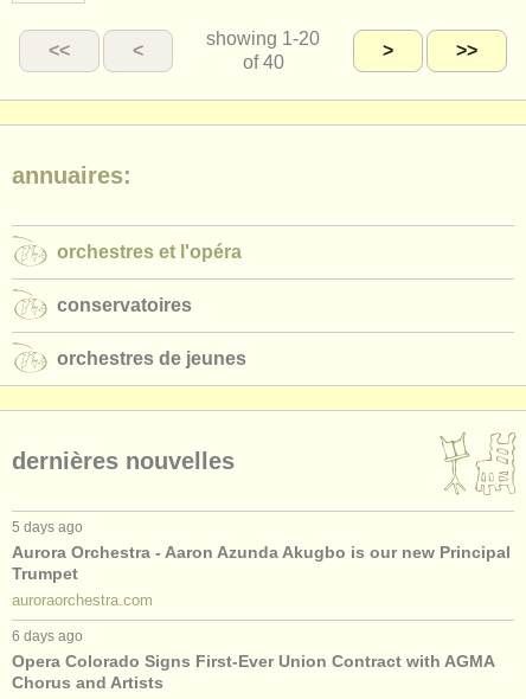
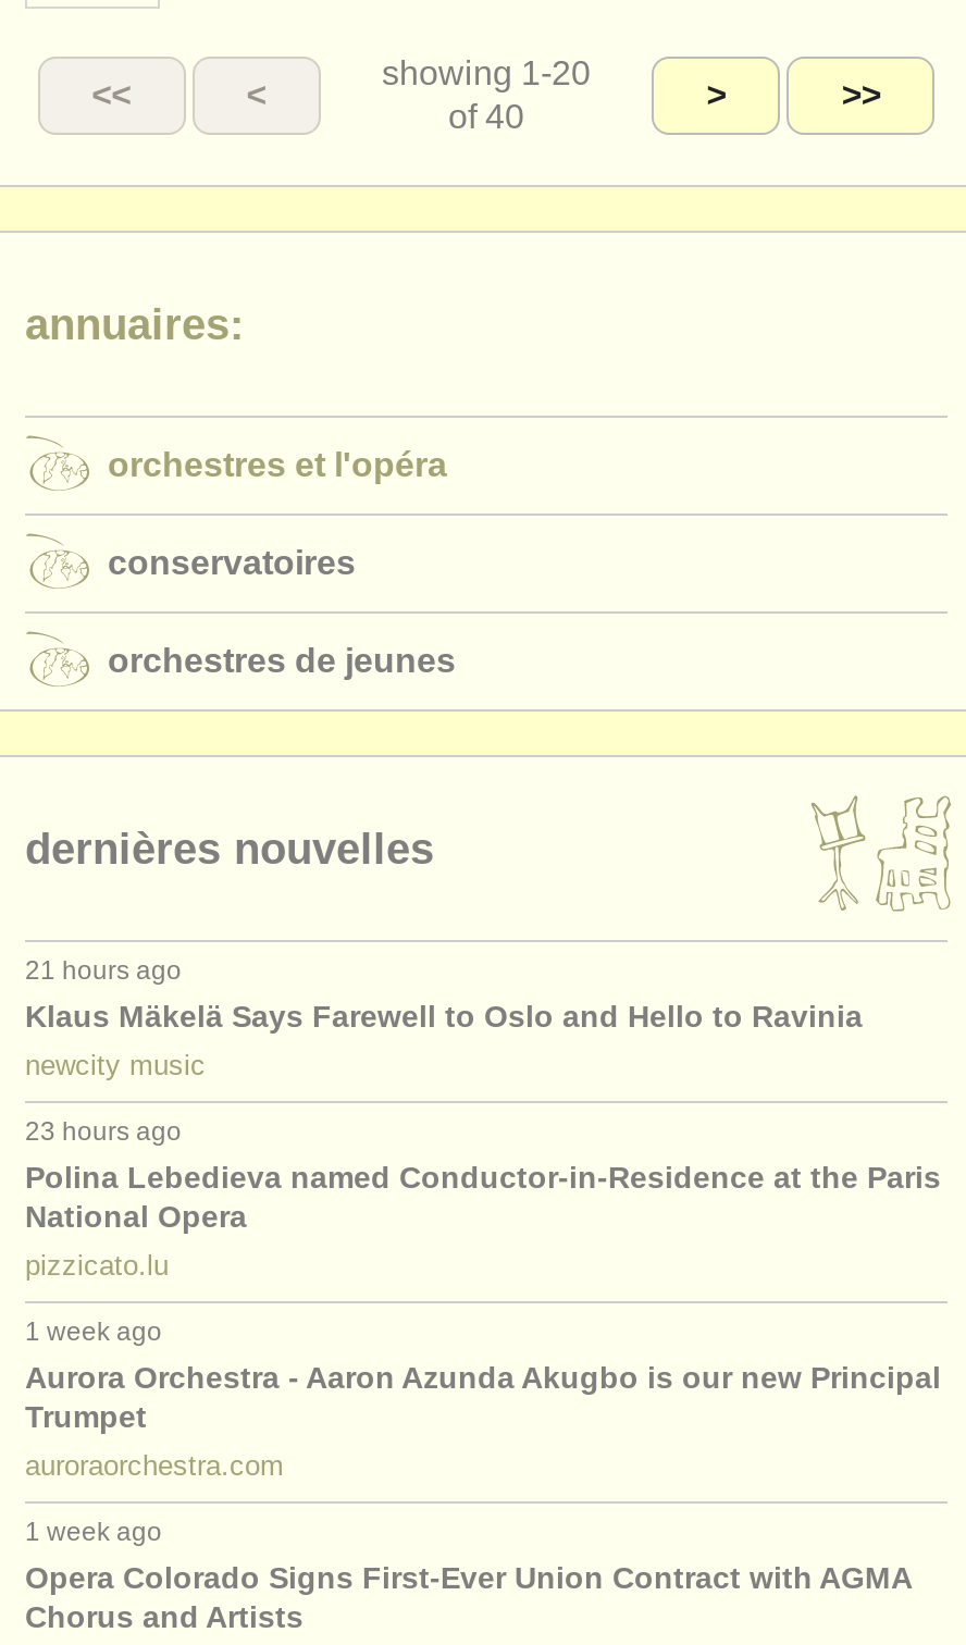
- 5 days ago
+ 21 hours ago
+ Klaus Mäkelä Says Farewell to Oslo and Hello to Ravinia
+ newcity music
+ 23 hours ago
+ Polina Lebedieva named Conductor-in-Residence at the Paris
+ National Opera
+ pizzicato.lu
+ 1 week ago

- 6 days ago
+ 1 week ago
